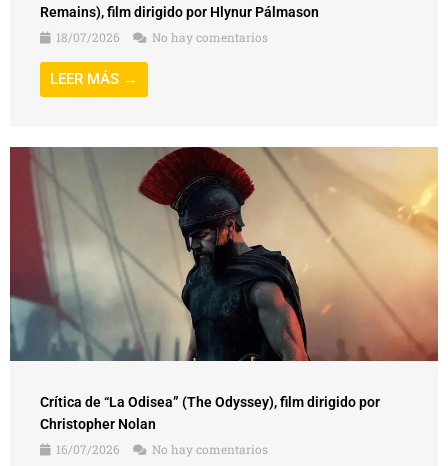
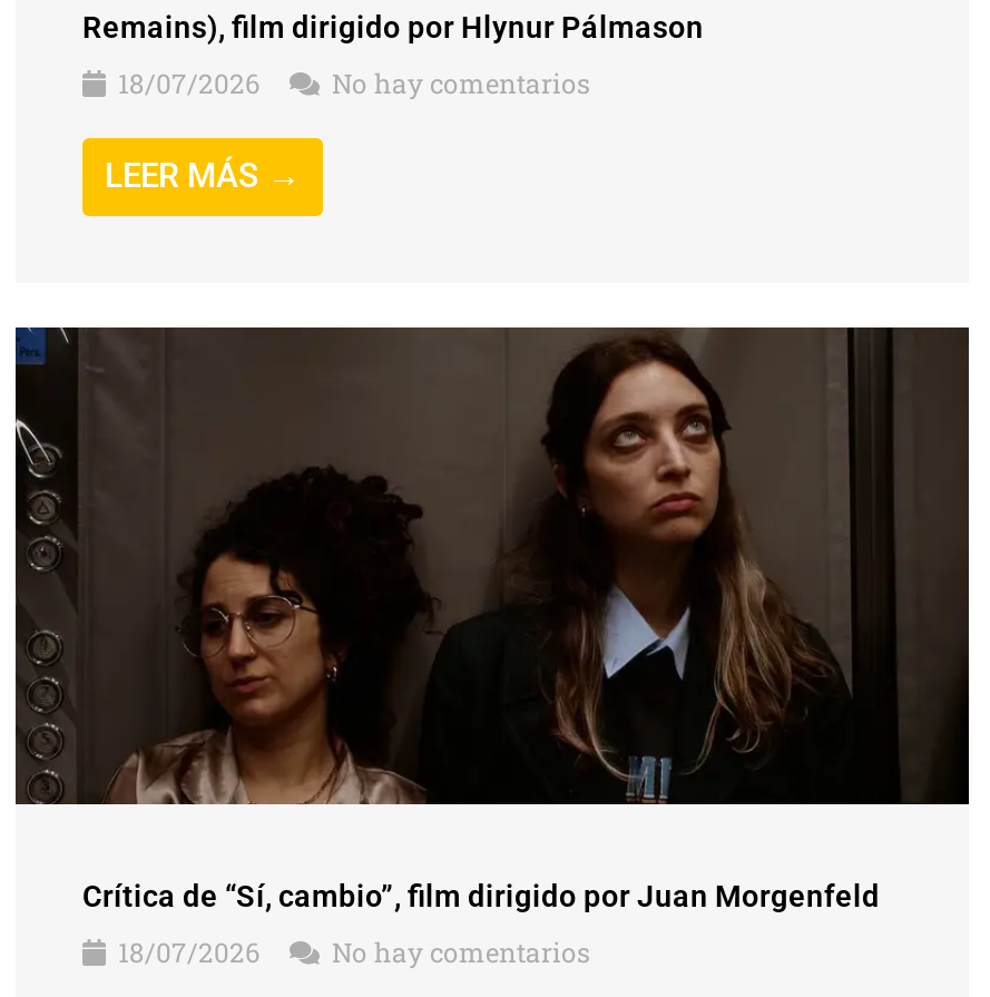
- [image]
- Crítica de “La Odisea” (The Odyssey), film dirigido por
- Christopher Nolan
+ [image]
+ Crítica de “Sí, cambio”, film dirigido por Juan Morgenfeld

- 16/07/2026 No hay comentarios
+ 18/07/2026 No hay comentarios
